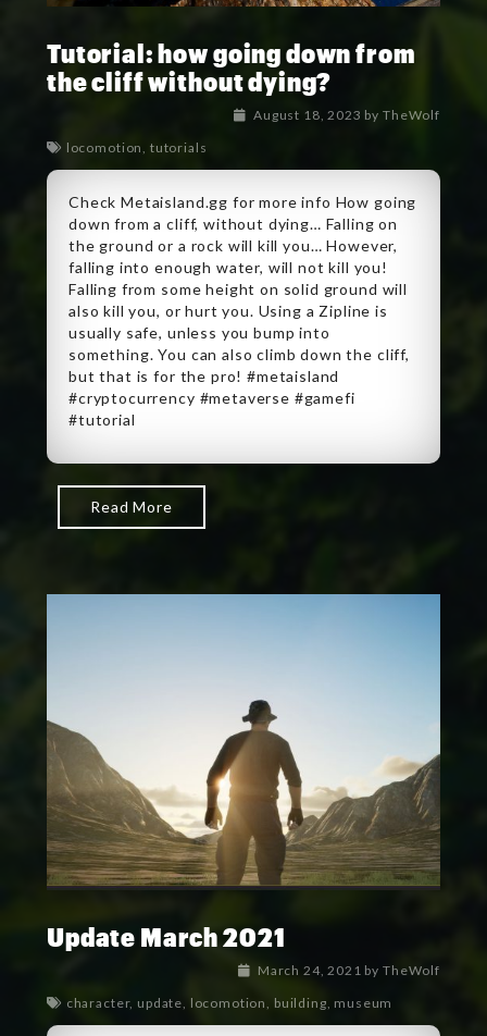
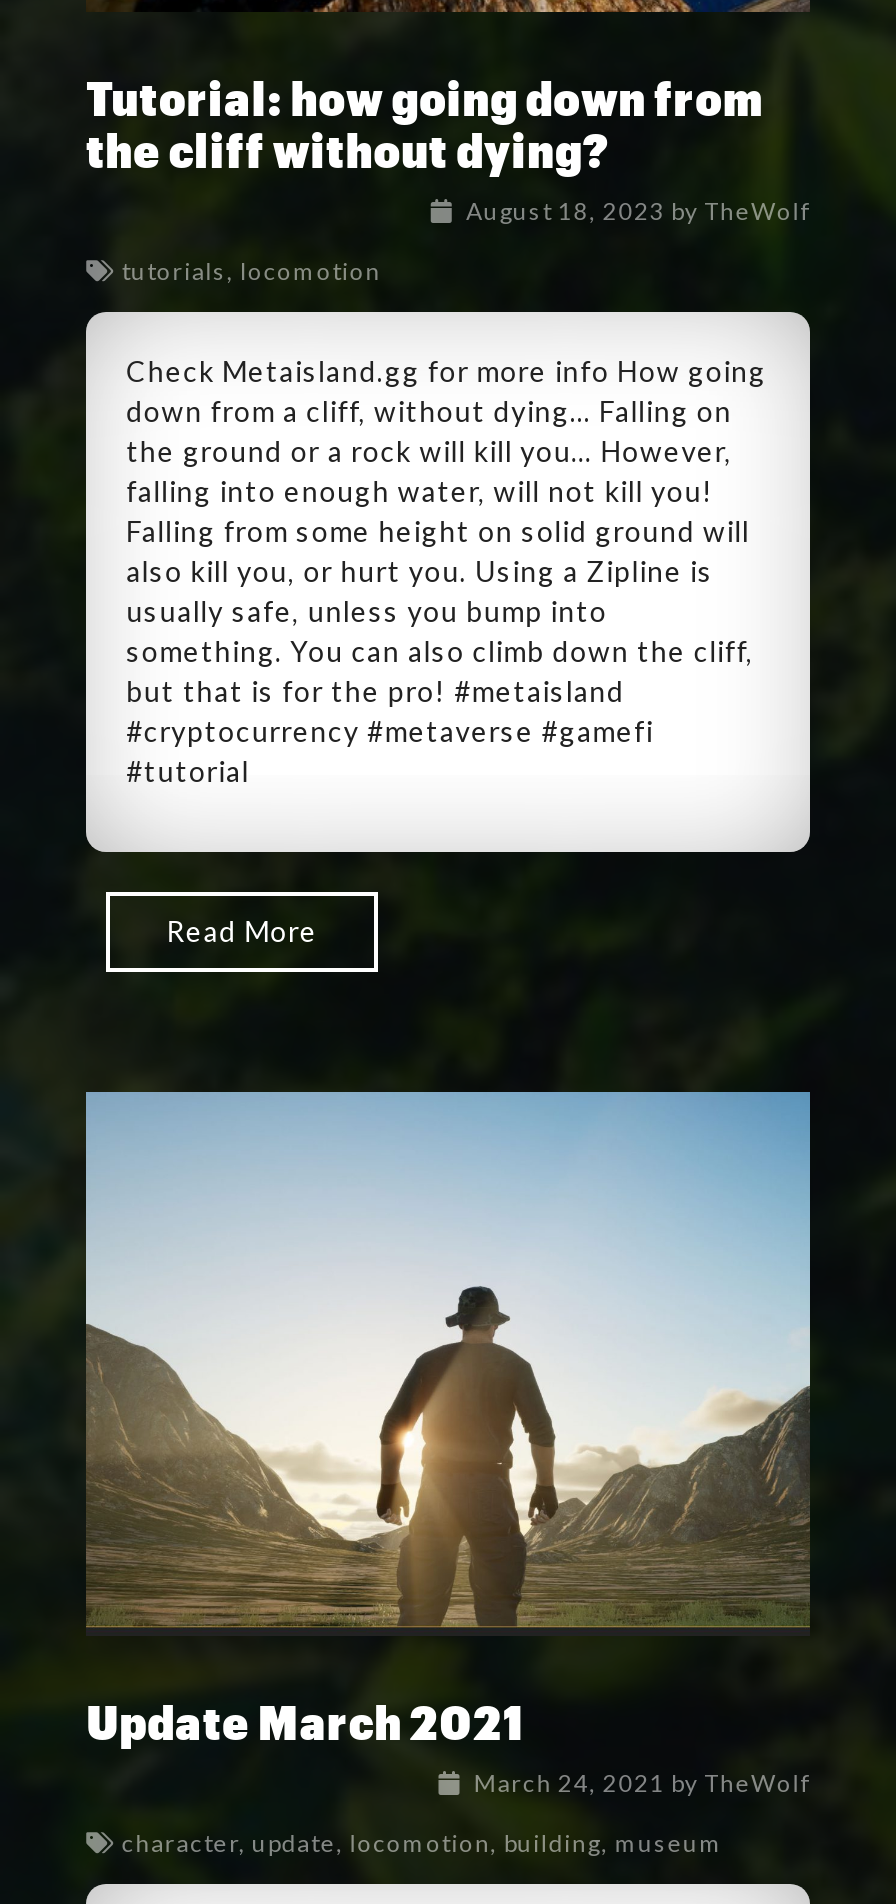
- locomotion, tutorials
+ tutorials, locomotion
